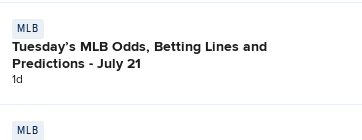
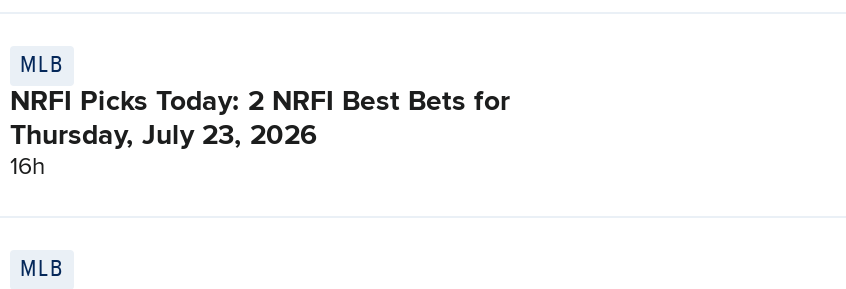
- Tuesday’s MLB Odds, Betting Lines and
- Predictions - July 21
- 1d
+ NRFI Picks Today: 2 NRFI Best Bets for
+ Thursday, July 23, 2026
+ 16h
